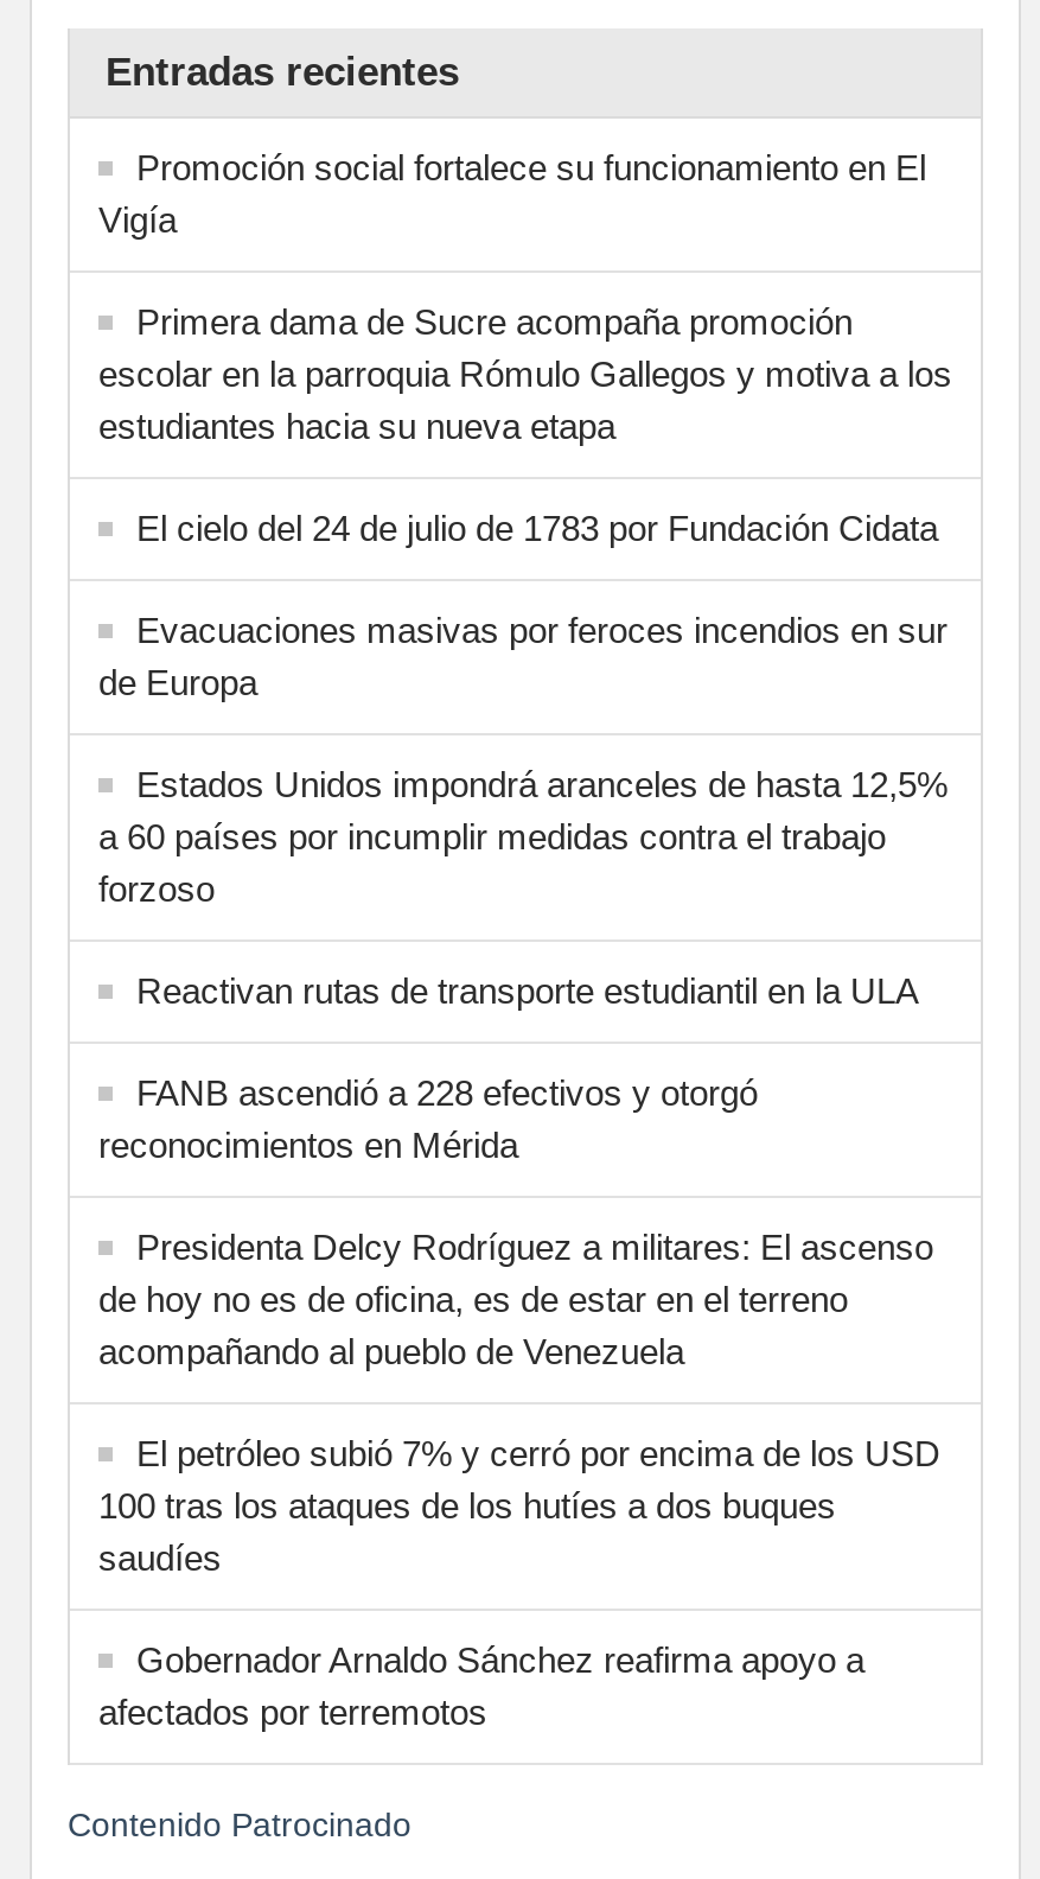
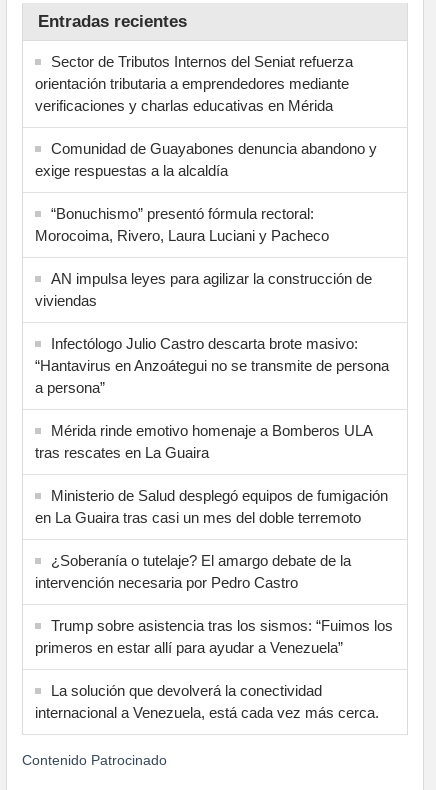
- Promoción social fortalece su funcionamiento en El
- Vigía
+ Sector de Tributos Internos del Seniat refuerza
+ orientación tributaria a emprendedores mediante
+ verificaciones y charlas educativas en Mérida

- Primera dama de Sucre acompaña promoción
- escolar en la parroquia Rómulo Gallegos y motiva a los
- estudiantes hacia su nueva etapa
+ Comunidad de Guayabones denuncia abandono y
+ exige respuestas a la alcaldía

- El cielo del 24 de julio de 1783 por Fundación Cidata
+ “Bonuchismo” presentó fórmula rectoral:
+ Morocoima, Rivero, Laura Luciani y Pacheco

- Evacuaciones masivas por feroces incendios en sur
- de Europa
+ AN impulsa leyes para agilizar la construcción de
+ viviendas

- Estados Unidos impondrá aranceles de hasta 12,5%
- a 60 países por incumplir medidas contra el trabajo
- forzoso
+ Infectólogo Julio Castro descarta brote masivo:
+ “Hantavirus en Anzoátegui no se transmite de persona
+ a persona”

- Reactivan rutas de transporte estudiantil en la ULA
+ Mérida rinde emotivo homenaje a Bomberos ULA
+ tras rescates en La Guaira

- FANB ascendió a 228 efectivos y otorgó
- reconocimientos en Mérida
+ Ministerio de Salud desplegó equipos de fumigación
+ en La Guaira tras casi un mes del doble terremoto

- Presidenta Delcy Rodríguez a militares: El ascenso
- de hoy no es de oficina, es de estar en el terreno
- acompañando al pueblo de Venezuela
+ ¿Soberanía o tutelaje? El amargo debate de la
+ intervención necesaria por Pedro Castro

- El petróleo subió 7% y cerró por encima de los USD
- 100 tras los ataques de los hutíes a dos buques
- saudíes
+ Trump sobre asistencia tras los sismos: “Fuimos los
+ primeros en estar allí para ayudar a Venezuela”

- Gobernador Arnaldo Sánchez reafirma apoyo a
- afectados por terremotos
+ La solución que devolverá la conectividad
+ internacional a Venezuela, está cada vez más cerca.
